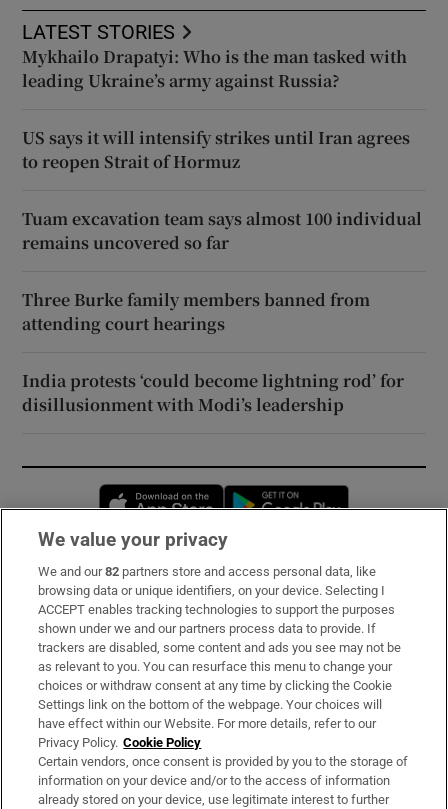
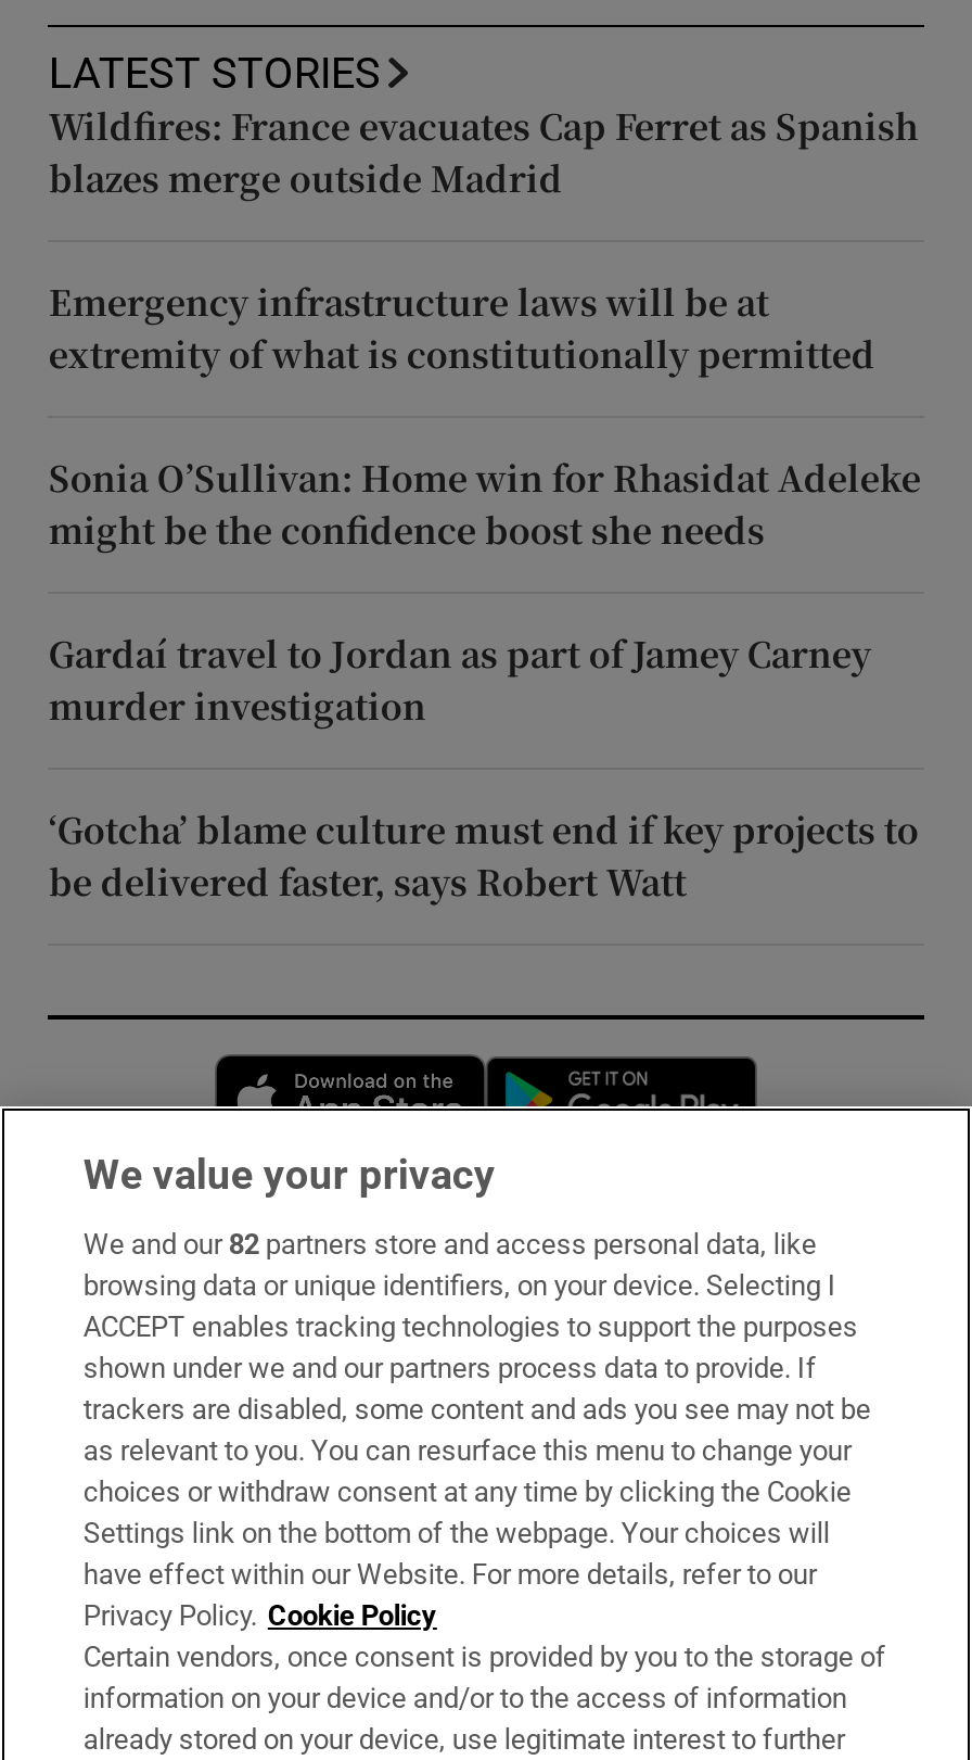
- Mykhailo Drapatyi: Who is the man tasked with
- leading Ukraine’s army against Russia?
+ Wildfires: France evacuates Cap Ferret as Spanish
+ blazes merge outside Madrid

- US says it will intensify strikes until Iran agrees
- to reopen Strait of Hormuz
+ Emergency infrastructure laws will be at
+ extremity of what is constitutionally permitted

- Tuam excavation team says almost 100 individual
- remains uncovered so far
+ Sonia O’Sullivan: Home win for Rhasidat Adeleke
+ might be the confidence boost she needs

- Three Burke family members banned from
- attending court hearings
+ Gardaí travel to Jordan as part of Jamey Carney
+ murder investigation

- India protests ‘could become lightning rod’ for
- disillusionment with Modi’s leadership
+ ‘Gotcha’ blame culture must end if key projects to
+ be delivered faster, says Robert Watt
